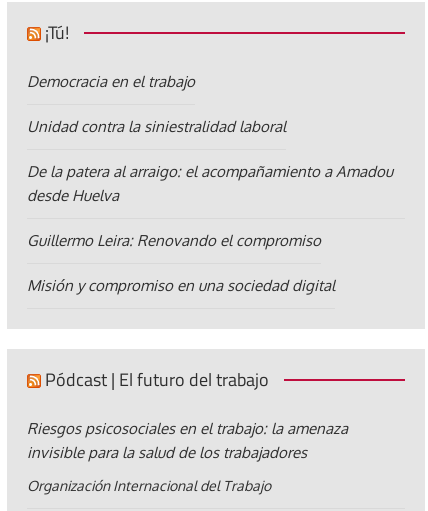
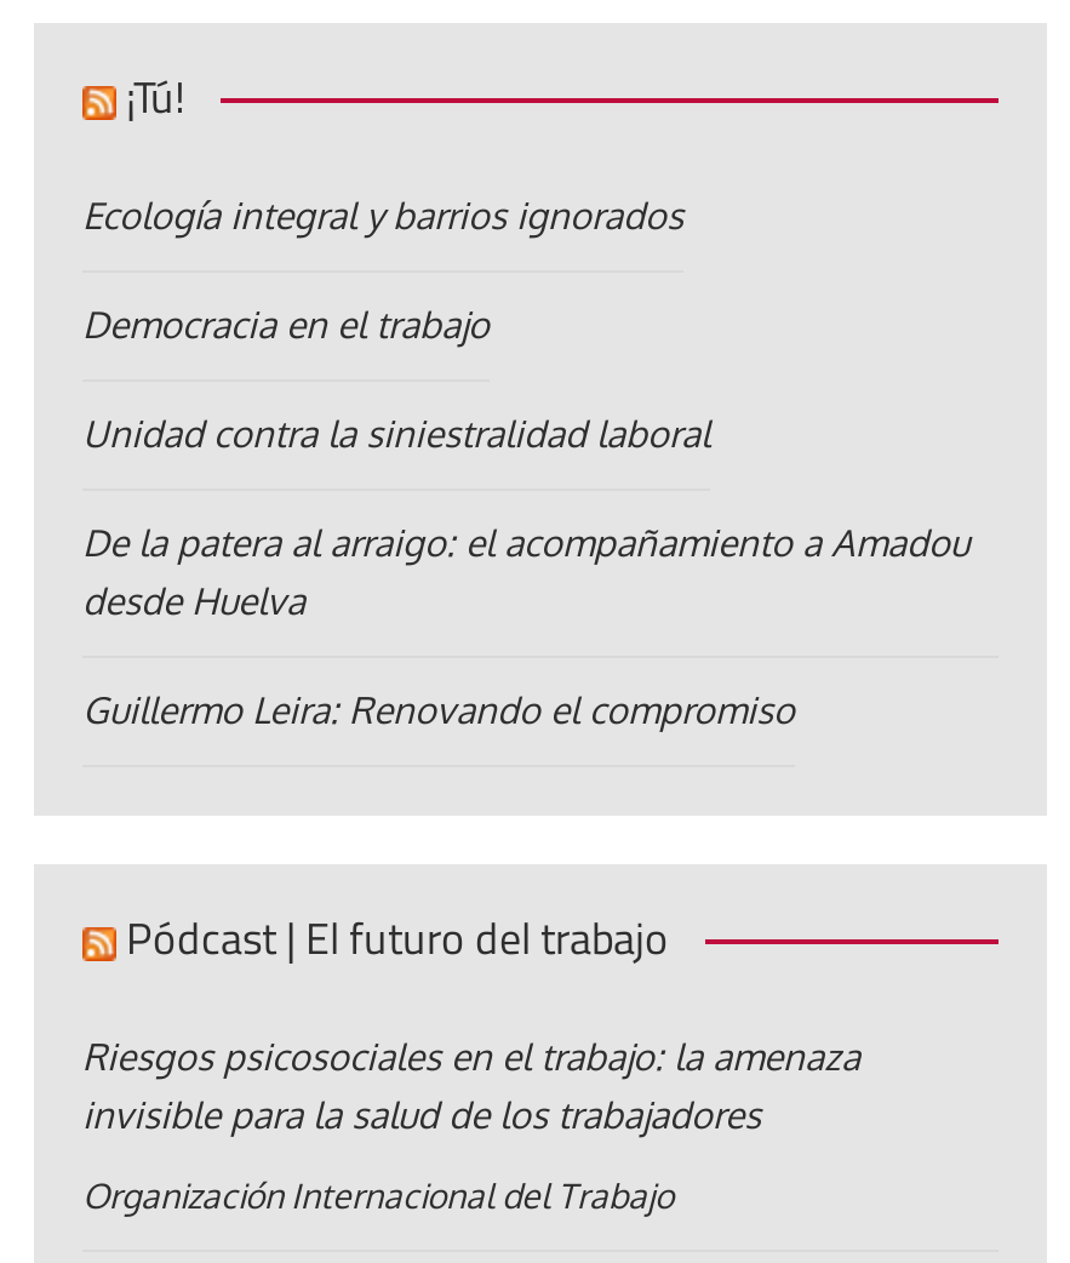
+ Ecología integral y barrios ignorados

moved down: Democracia en el trabajo | Unidad contra la siniestralidad laboral | De la patera al arraigo: el acompañamiento a Amadou | desde Huelva | Guillermo Leira: Renovando el compromiso

- Misión y compromiso en una sociedad digital
